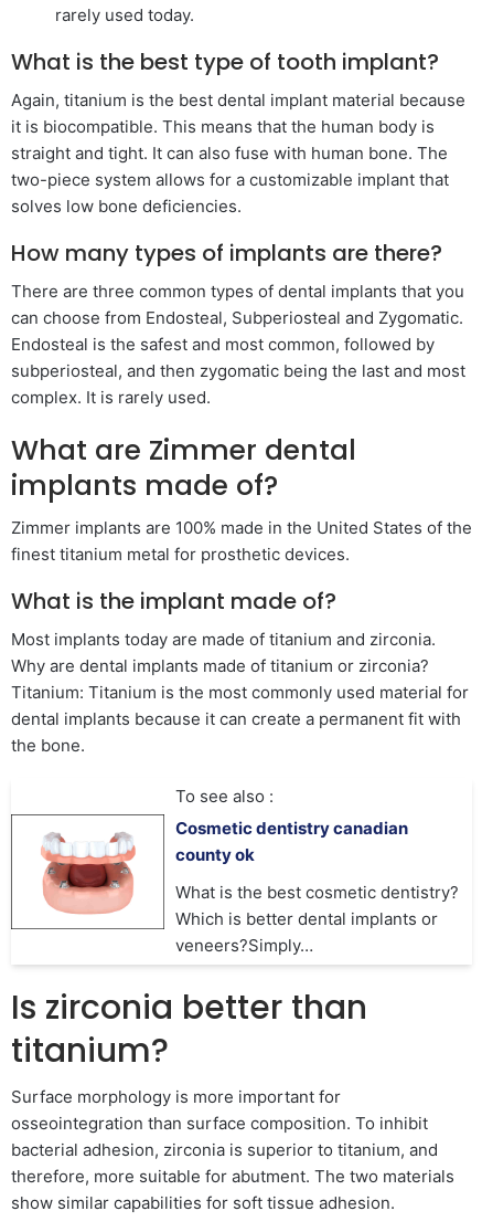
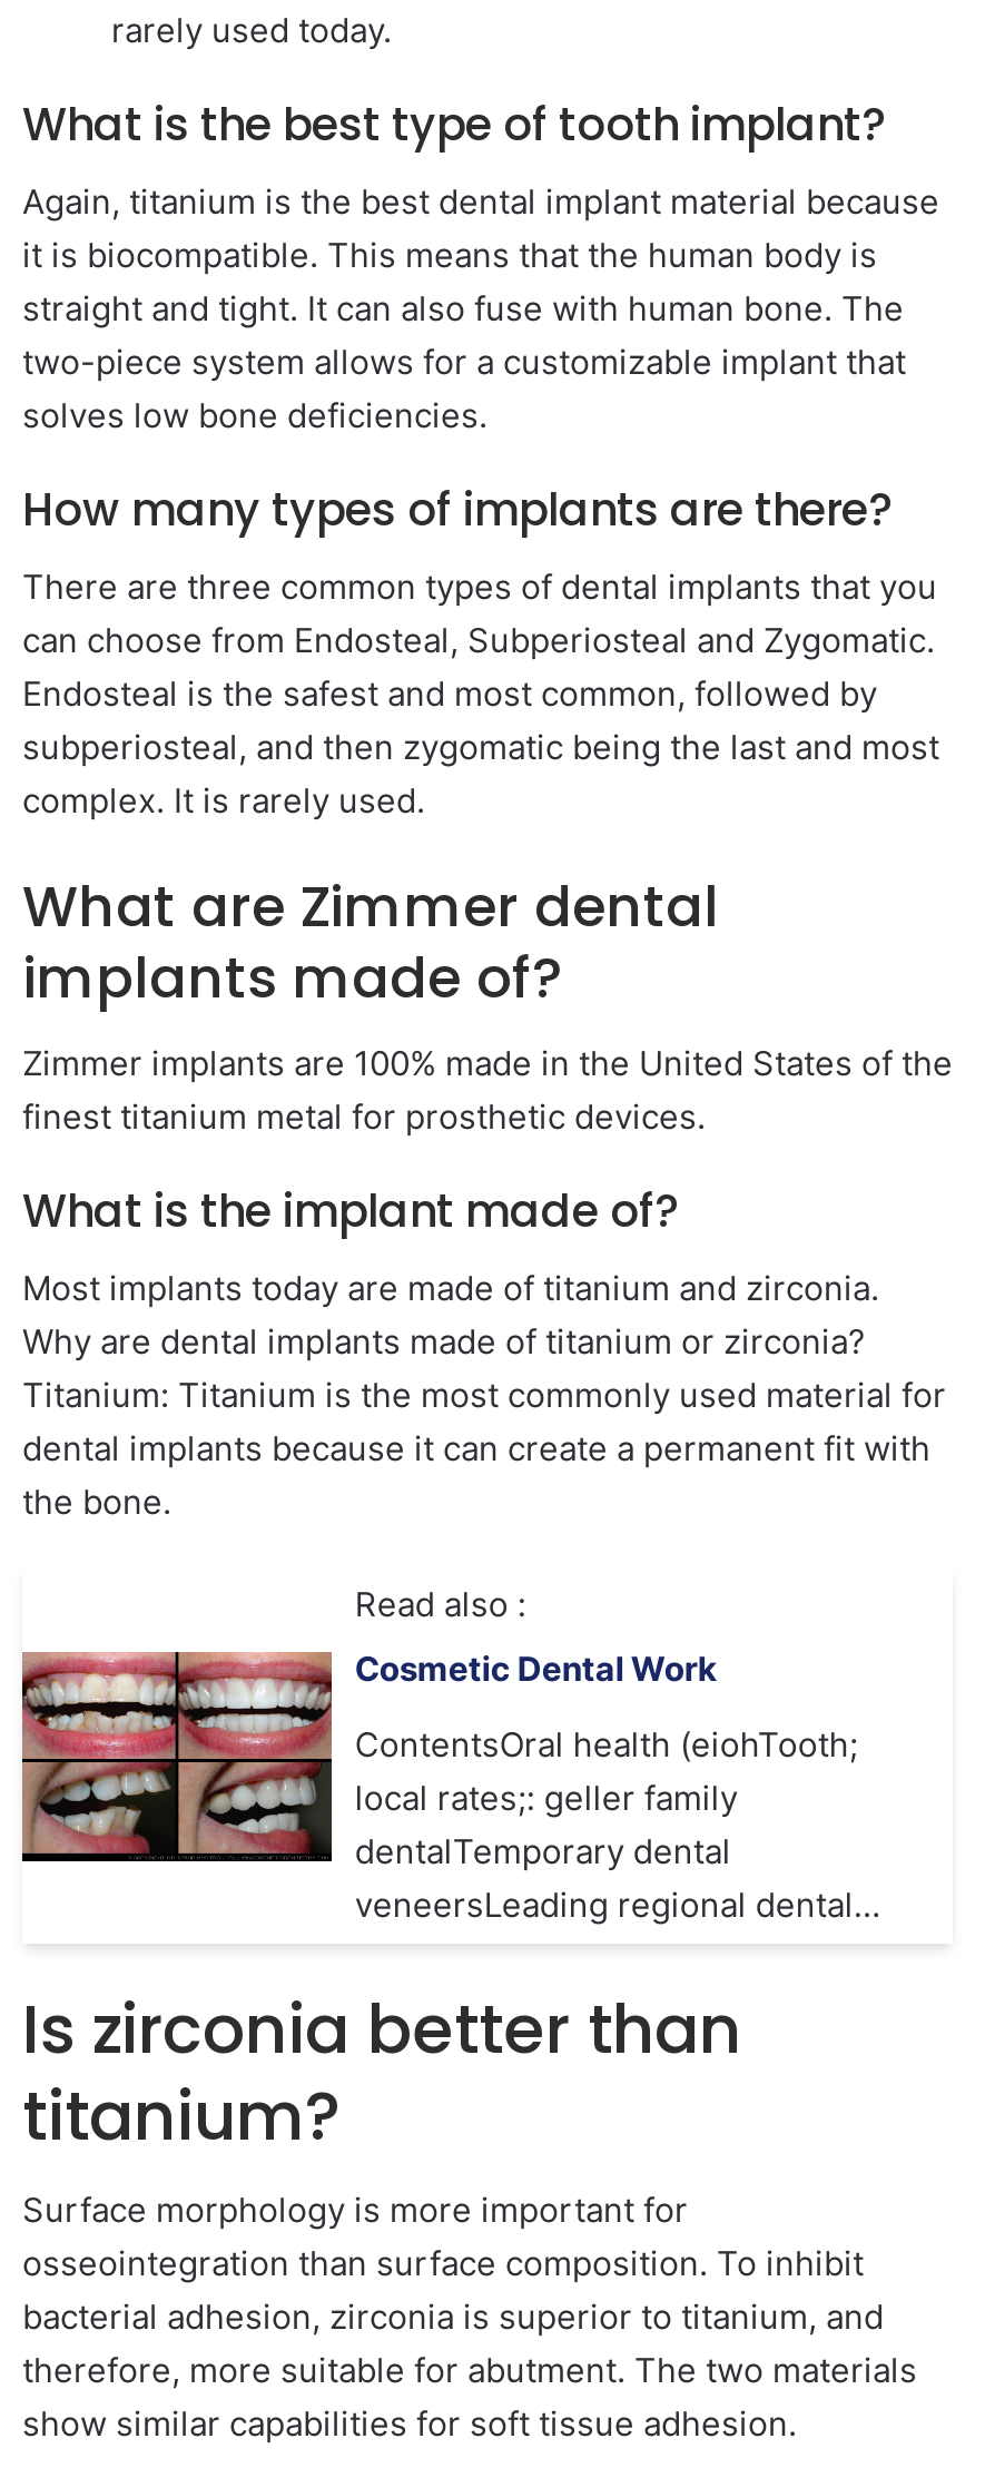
- To see also :
+ Read also :

- [image]
- Cosmetic dentistry canadian
- county ok
+ [image]
+ Cosmetic Dental Work

- What is the best cosmetic dentistry?
- Which is better dental implants or
- veneers?Simply…
+ ContentsOral health (eiohTooth;
+ local rates;: geller family
+ dentalTemporary dental
+ veneersLeading regional dental…
